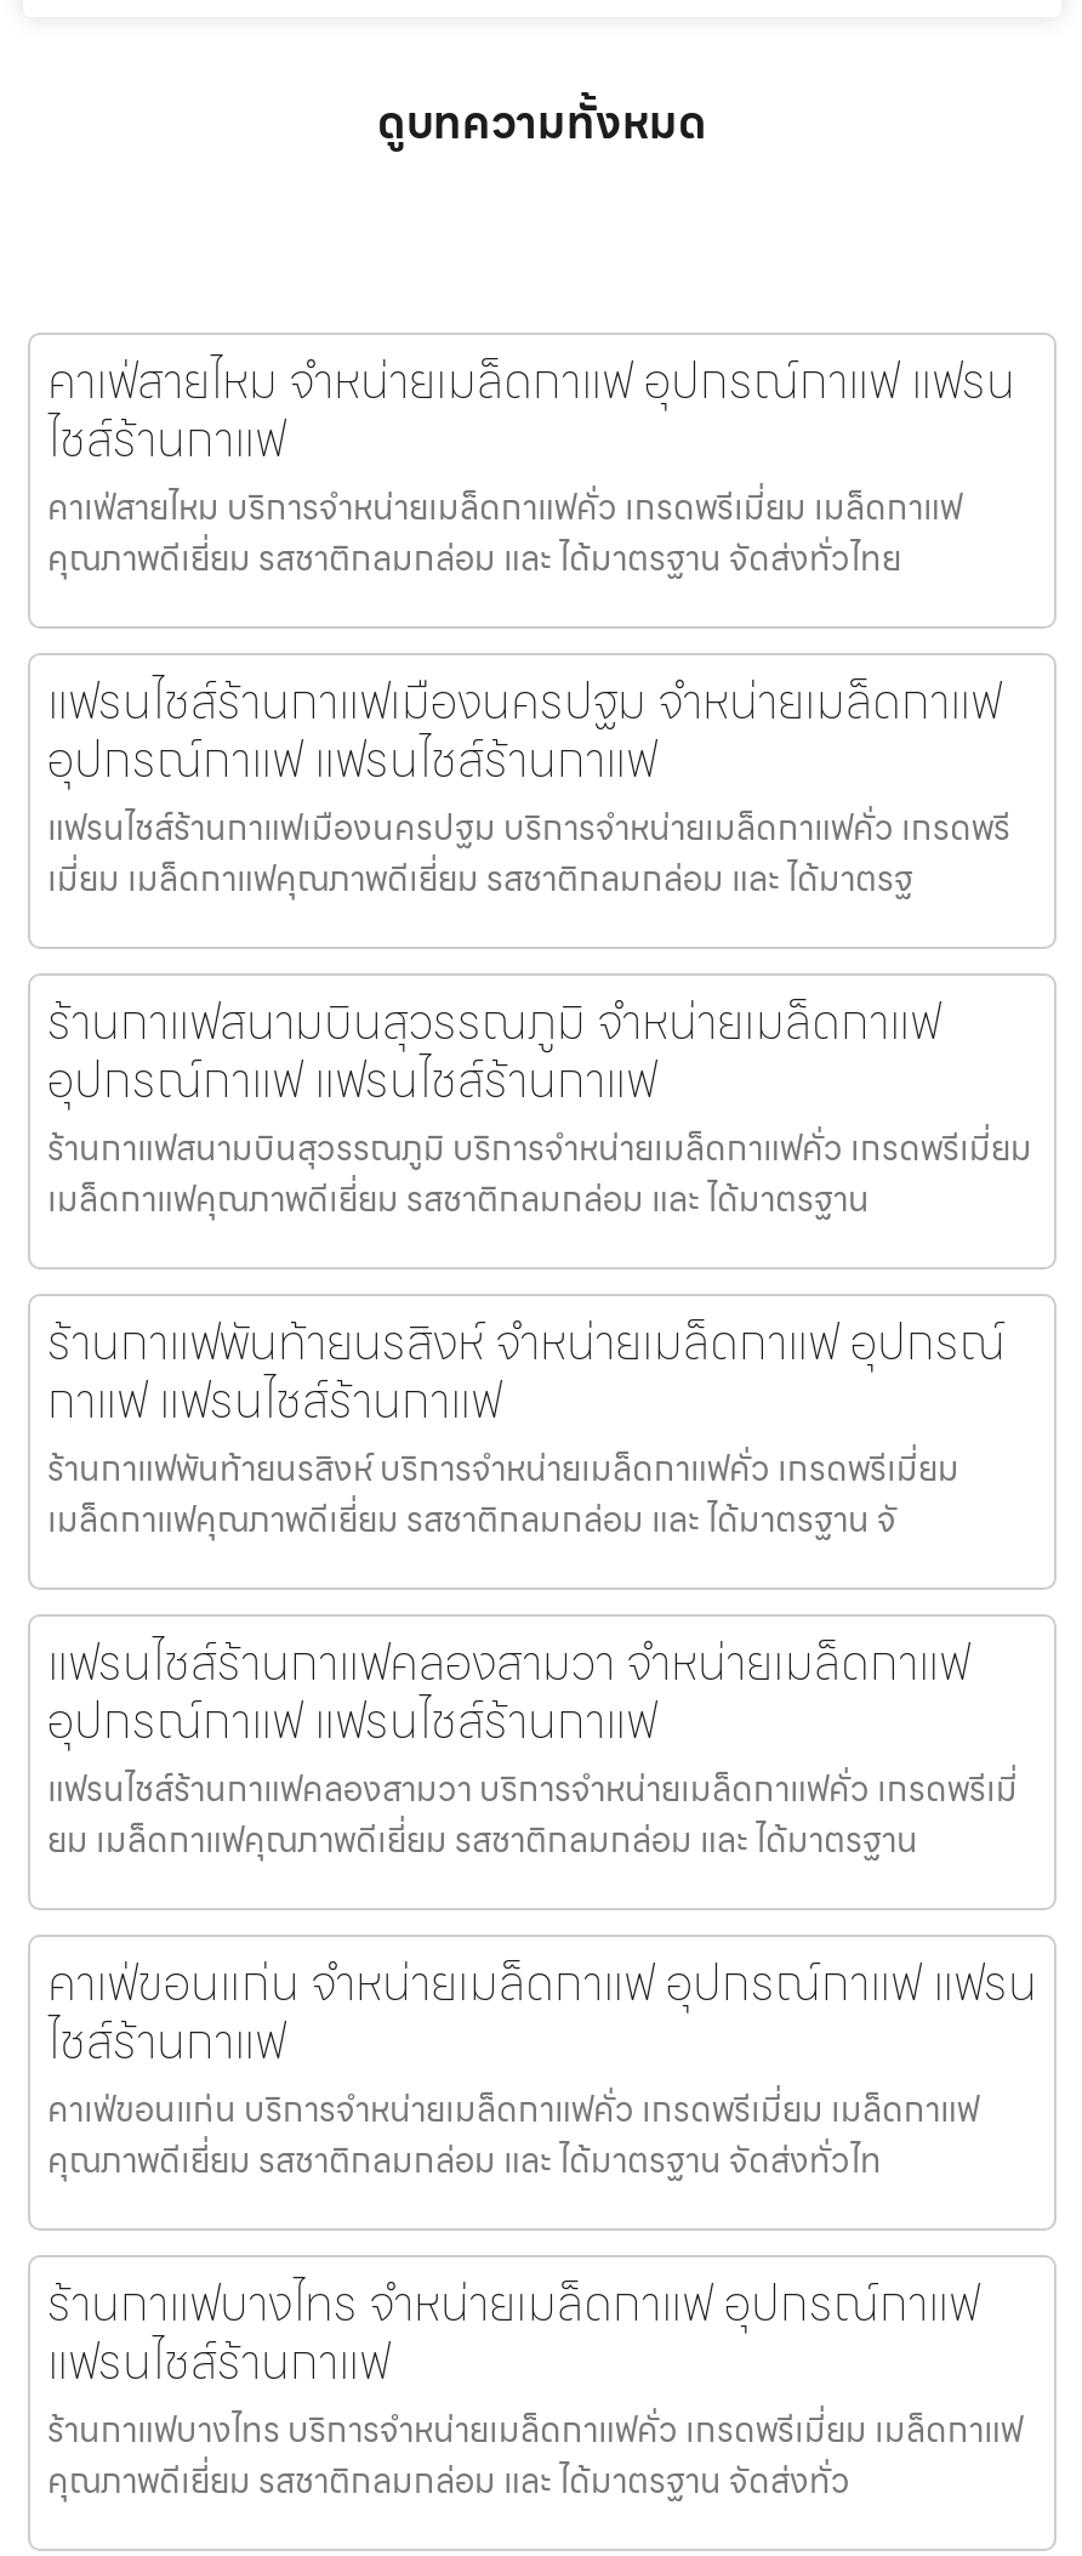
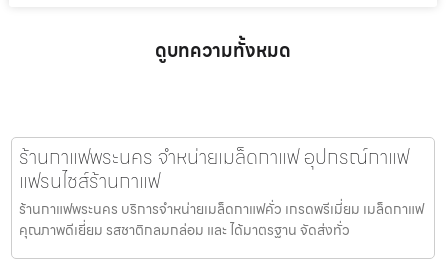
- คาเฟ่สายไหม จำหน่ายเมล็ดกาแฟ อุปกรณ์กาแฟ แฟรน
- ไชส์ร้านกาแฟ
- คาเฟ่สายไหม บริการจำหน่ายเมล็ดกาแฟคั่ว เกรดพรีเมี่ยม เมล็ดกาแฟ
- คุณภาพดีเยี่ยม รสชาติกลมกล่อม และ ได้มาตรฐาน จัดส่งทั่วไทย
- แฟรนไชส์ร้านกาแฟเมืองนครปฐม จำหน่ายเมล็ดกาแฟ
- อุปกรณ์กาแฟ แฟรนไชส์ร้านกาแฟ
- แฟรนไชส์ร้านกาแฟเมืองนครปฐม บริการจำหน่ายเมล็ดกาแฟคั่ว เกรดพรี
- เมี่ยม เมล็ดกาแฟคุณภาพดีเยี่ยม รสชาติกลมกล่อม และ ได้มาตรฐ
- ร้านกาแฟสนามบินสุวรรณภูมิ จำหน่ายเมล็ดกาแฟ
- อุปกรณ์กาแฟ แฟรนไชส์ร้านกาแฟ
- ร้านกาแฟสนามบินสุวรรณภูมิ บริการจำหน่ายเมล็ดกาแฟคั่ว เกรดพรีเมี่ยม
- เมล็ดกาแฟคุณภาพดีเยี่ยม รสชาติกลมกล่อม และ ได้มาตรฐาน
- ร้านกาแฟพันท้ายนรสิงห์ จำหน่ายเมล็ดกาแฟ อุปกรณ์
- กาแฟ แฟรนไชส์ร้านกาแฟ
- ร้านกาแฟพันท้ายนรสิงห์ บริการจำหน่ายเมล็ดกาแฟคั่ว เกรดพรีเมี่ยม
- เมล็ดกาแฟคุณภาพดีเยี่ยม รสชาติกลมกล่อม และ ได้มาตรฐาน จั
- แฟรนไชส์ร้านกาแฟคลองสามวา จำหน่ายเมล็ดกาแฟ
- อุปกรณ์กาแฟ แฟรนไชส์ร้านกาแฟ
- แฟรนไชส์ร้านกาแฟคลองสามวา บริการจำหน่ายเมล็ดกาแฟคั่ว เกรดพรีเมี่
- ยม เมล็ดกาแฟคุณภาพดีเยี่ยม รสชาติกลมกล่อม และ ได้มาตรฐาน
- คาเฟ่ขอนแก่น จำหน่ายเมล็ดกาแฟ อุปกรณ์กาแฟ แฟรน
- ไชส์ร้านกาแฟ
- คาเฟ่ขอนแก่น บริการจำหน่ายเมล็ดกาแฟคั่ว เกรดพรีเมี่ยม เมล็ดกาแฟ
- คุณภาพดีเยี่ยม รสชาติกลมกล่อม และ ได้มาตรฐาน จัดส่งทั่วไท
- ร้านกาแฟบางไทร จำหน่ายเมล็ดกาแฟ อุปกรณ์กาแฟ
+ ร้านกาแฟพระนคร จำหน่ายเมล็ดกาแฟ อุปกรณ์กาแฟ

- ร้านกาแฟบางไทร บริการจำหน่ายเมล็ดกาแฟคั่ว เกรดพรีเมี่ยม เมล็ดกาแฟ
+ ร้านกาแฟพระนคร บริการจำหน่ายเมล็ดกาแฟคั่ว เกรดพรีเมี่ยม เมล็ดกาแฟ
